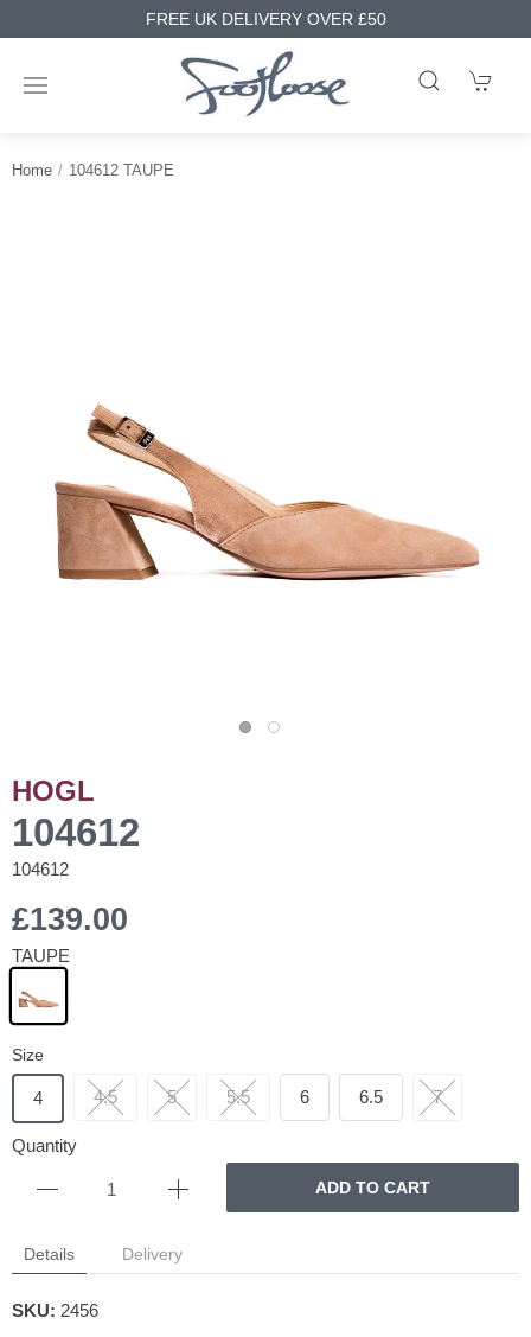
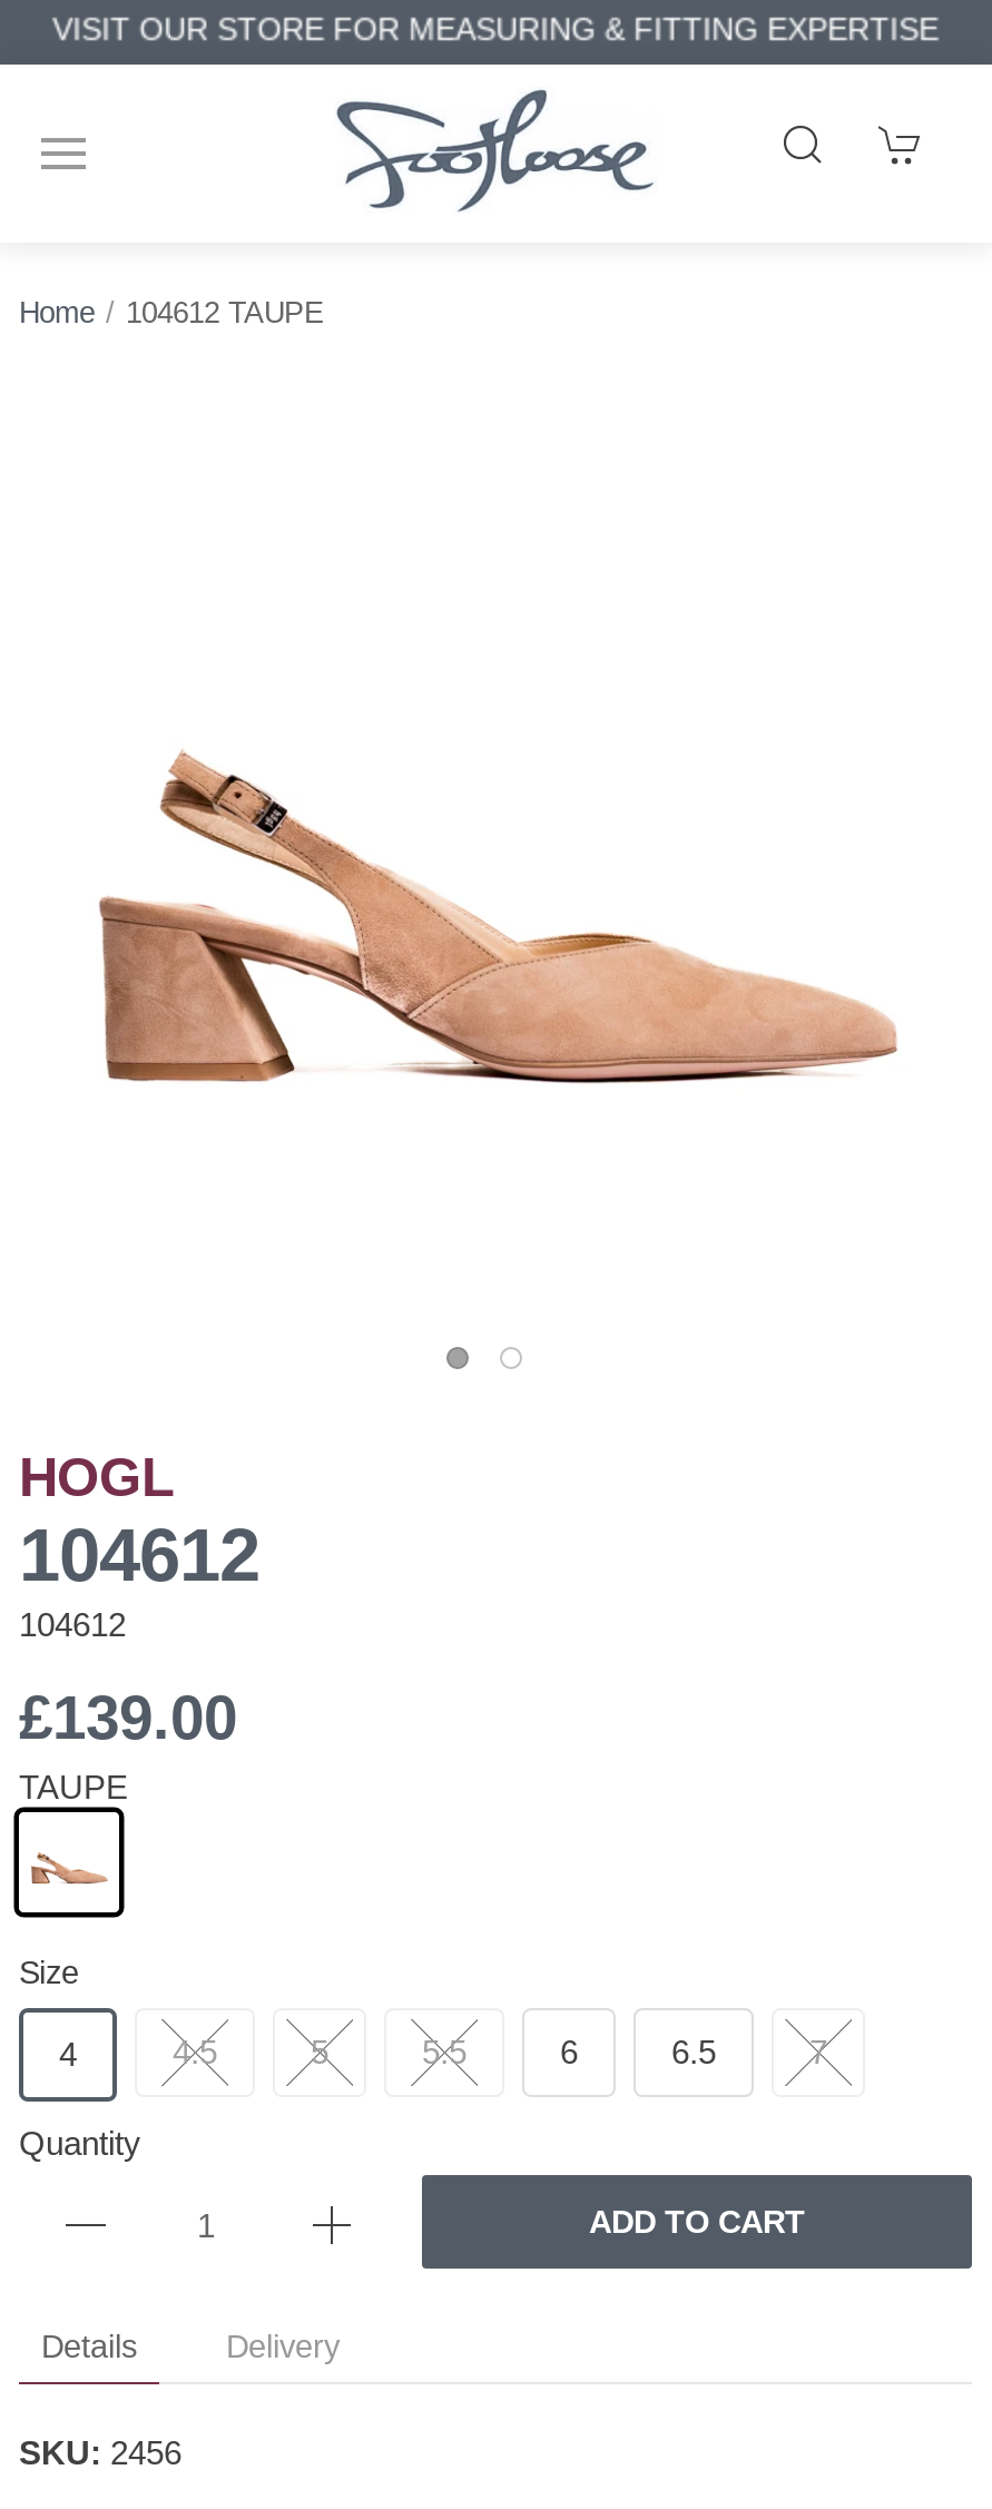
- FREE UK DELIVERY OVER £50
+ VISIT OUR STORE FOR MEASURING & FITTING EXPERTISE
